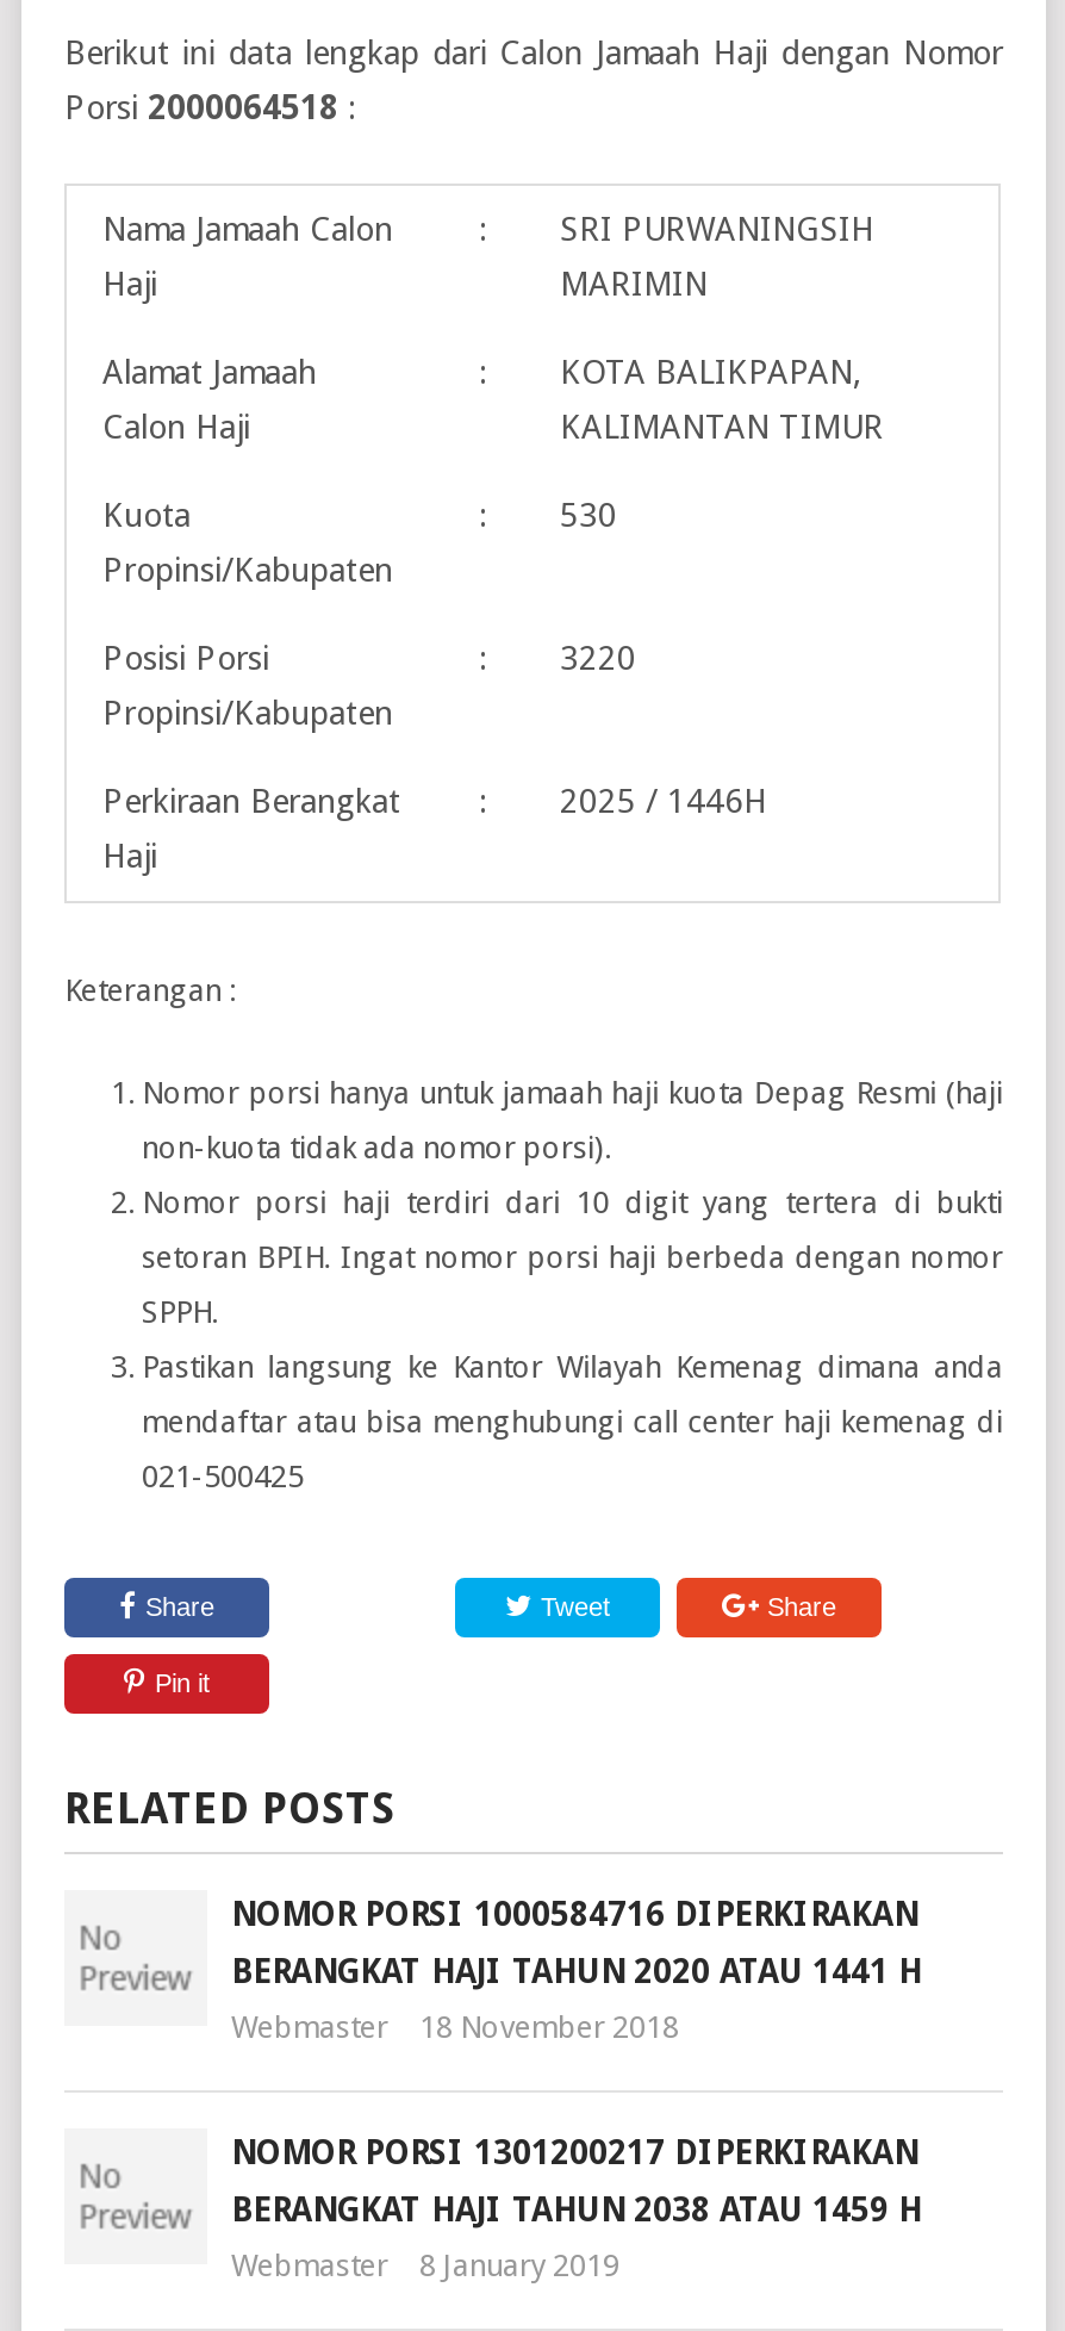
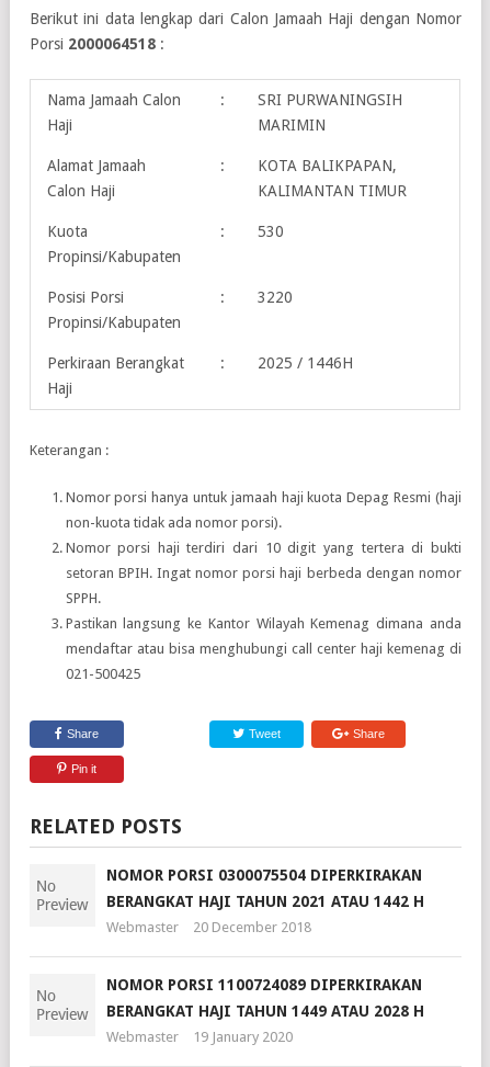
- NOMOR PORSI 1000584716 DIPERKIRAKAN
+ NOMOR PORSI 0300075504 DIPERKIRAKAN

- BERANGKAT HAJI TAHUN 2020 ATAU 1441 H
+ BERANGKAT HAJI TAHUN 2021 ATAU 1442 H

- Webmaster 18 November 2018
+ Webmaster 20 December 2018

- NOMOR PORSI 1301200217 DIPERKIRAKAN
+ NOMOR PORSI 1100724089 DIPERKIRAKAN

- BERANGKAT HAJI TAHUN 2038 ATAU 1459 H
+ BERANGKAT HAJI TAHUN 1449 ATAU 2028 H

- Webmaster 8 January 2019
+ Webmaster 19 January 2020
